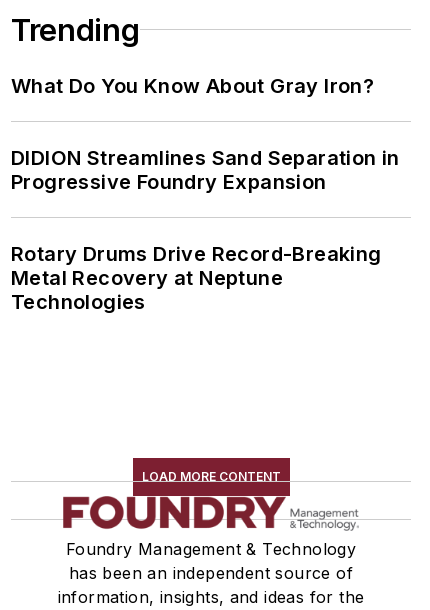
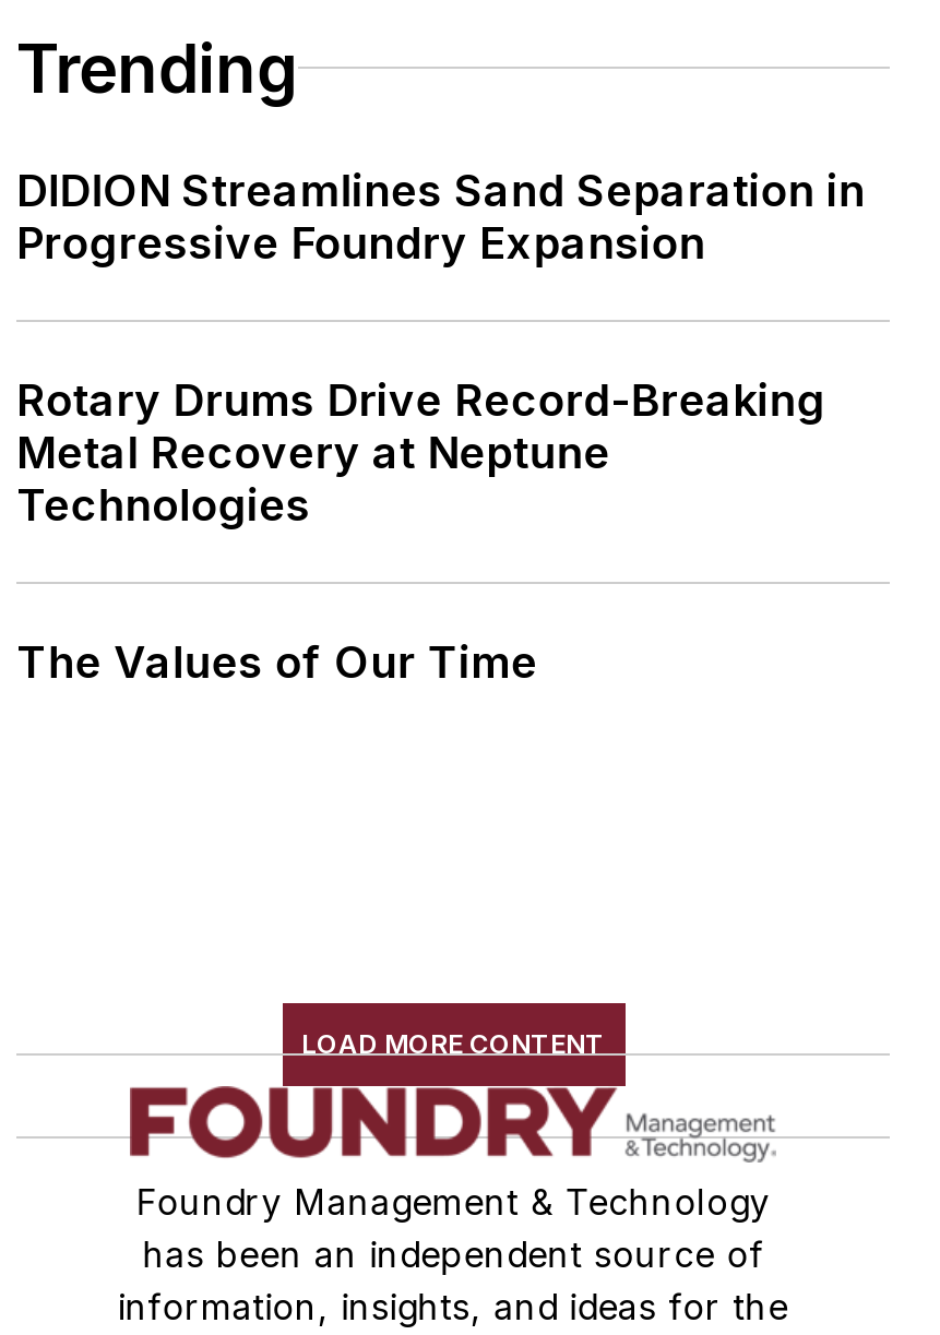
- What Do You Know About Gray Iron?

moved up: DIDION Streamlines Sand Separation in | Progressive Foundry Expansion | Rotary Drums Drive Record-Breaking | Metal Recovery at Neptune | Technologies

+ The Values of Our Time
